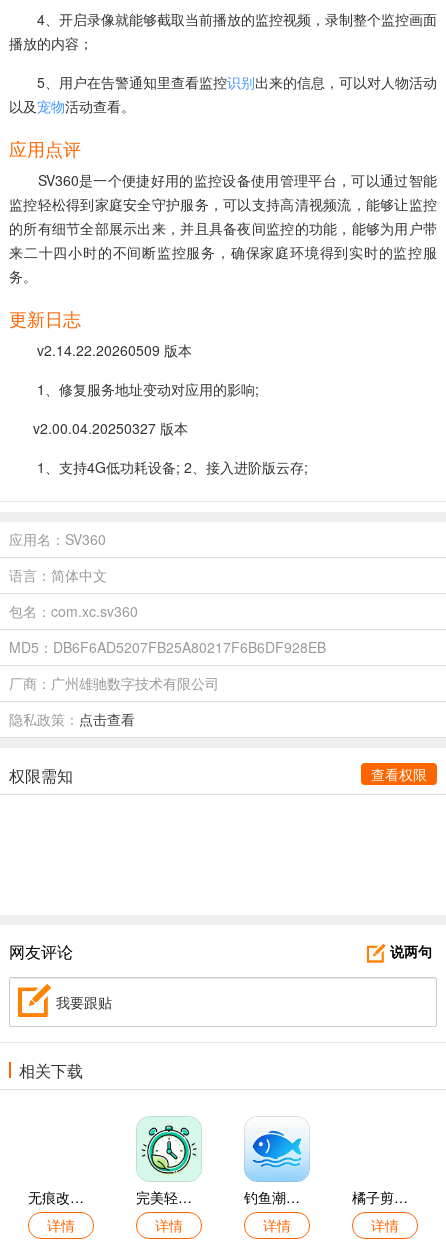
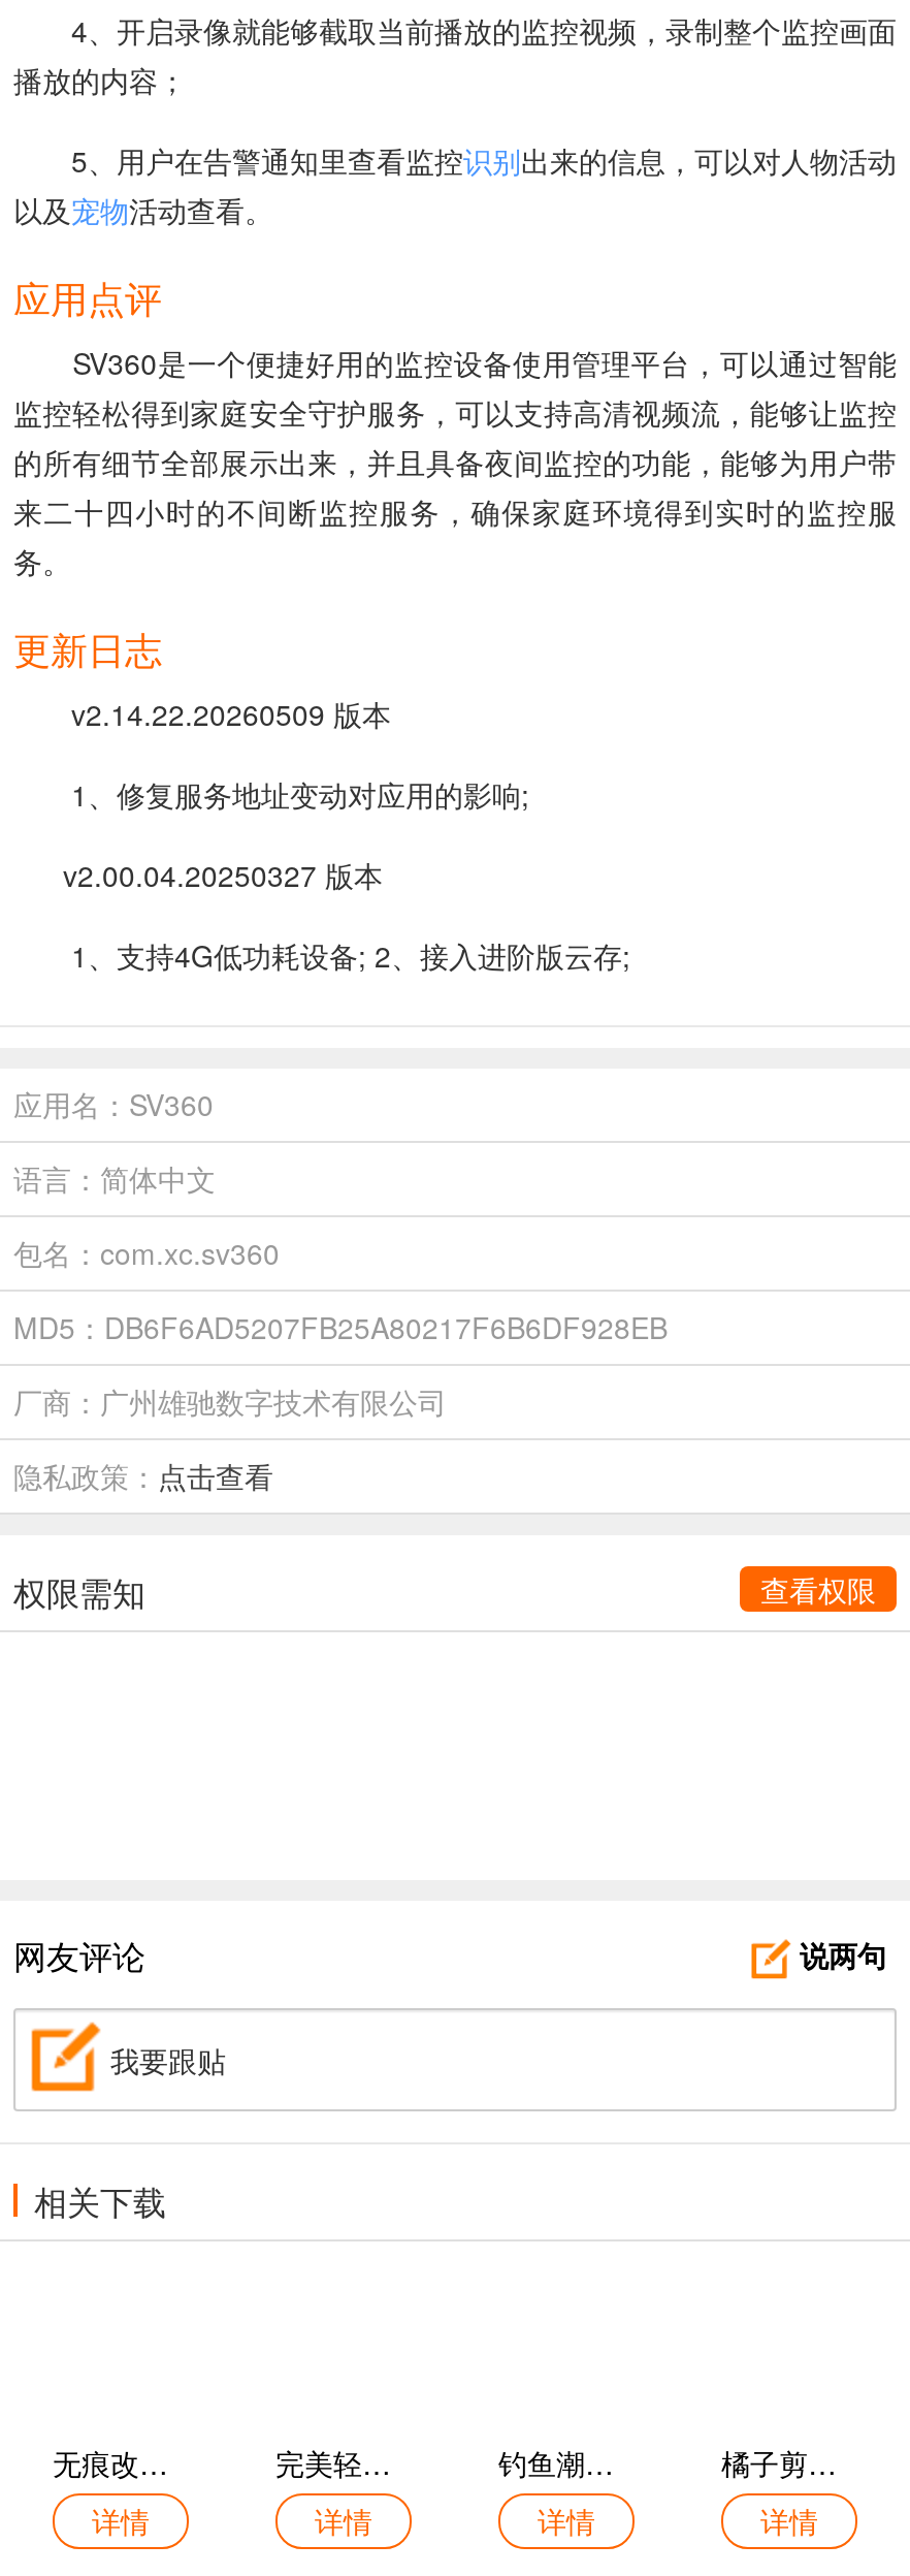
- [image]

- [image]
